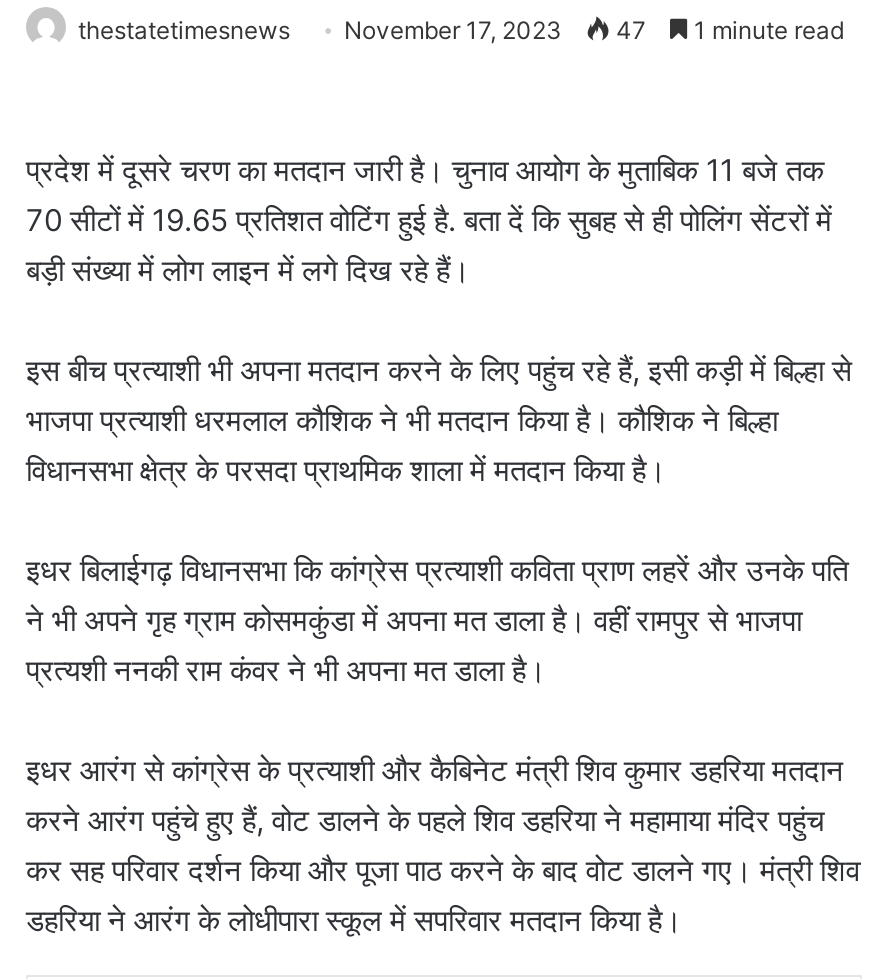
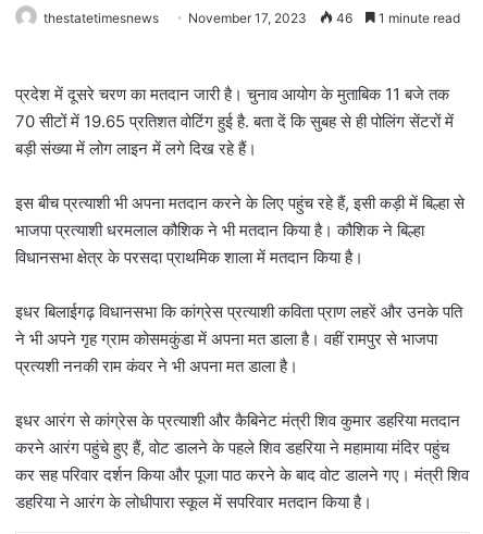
- thestatetimesnews November 17, 2023 47 1 minute read
+ thestatetimesnews November 17, 2023 46 1 minute read
